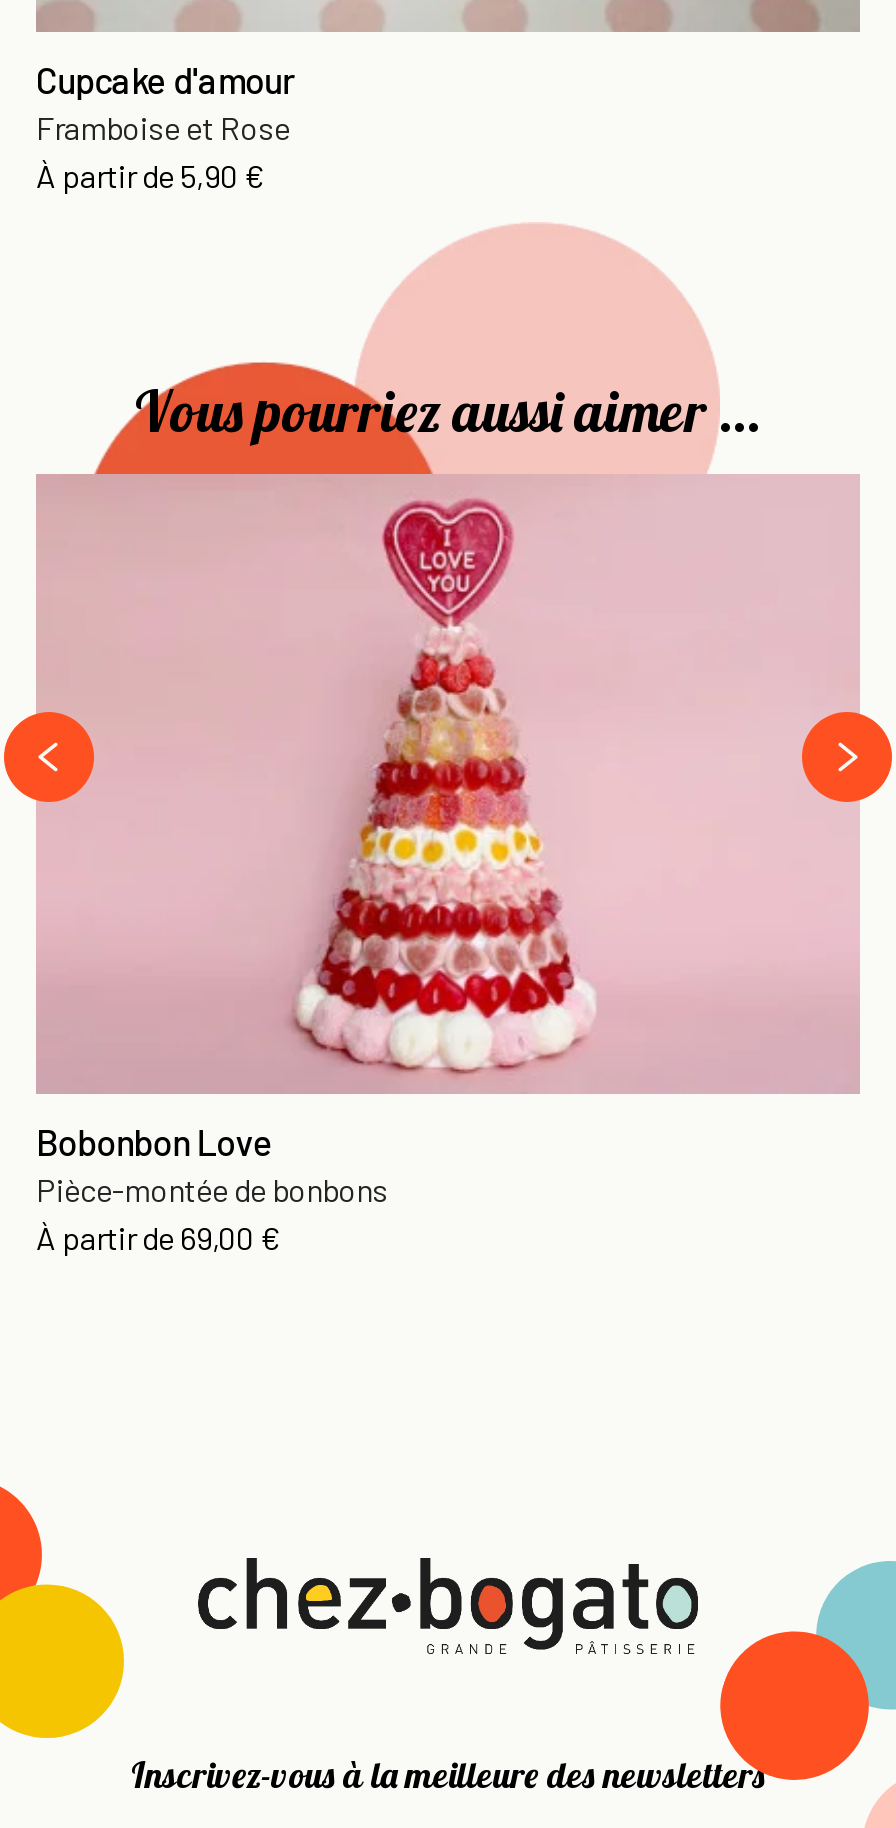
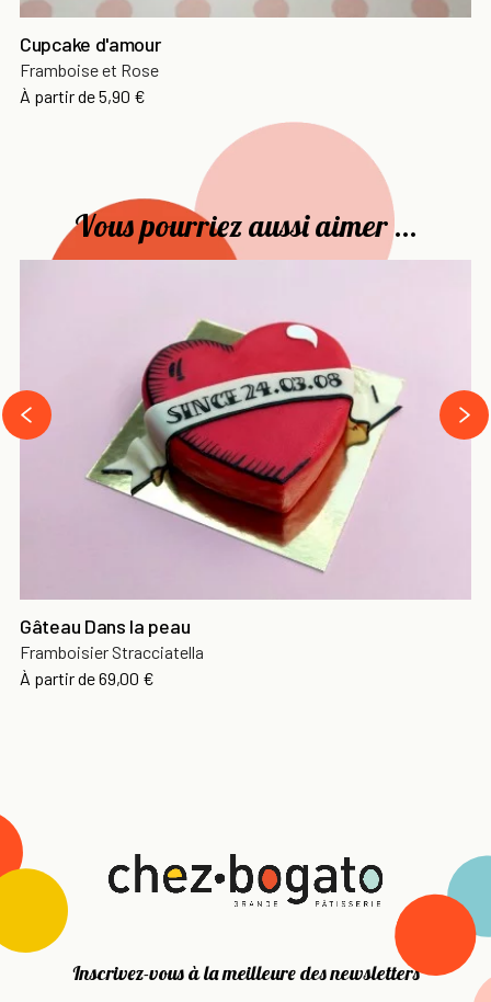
- [image]
- Bobonbon Love
- Pièce-montée de bonbons
+ [image]
+ Gâteau Dans la peau
+ Framboisier Stracciatella
